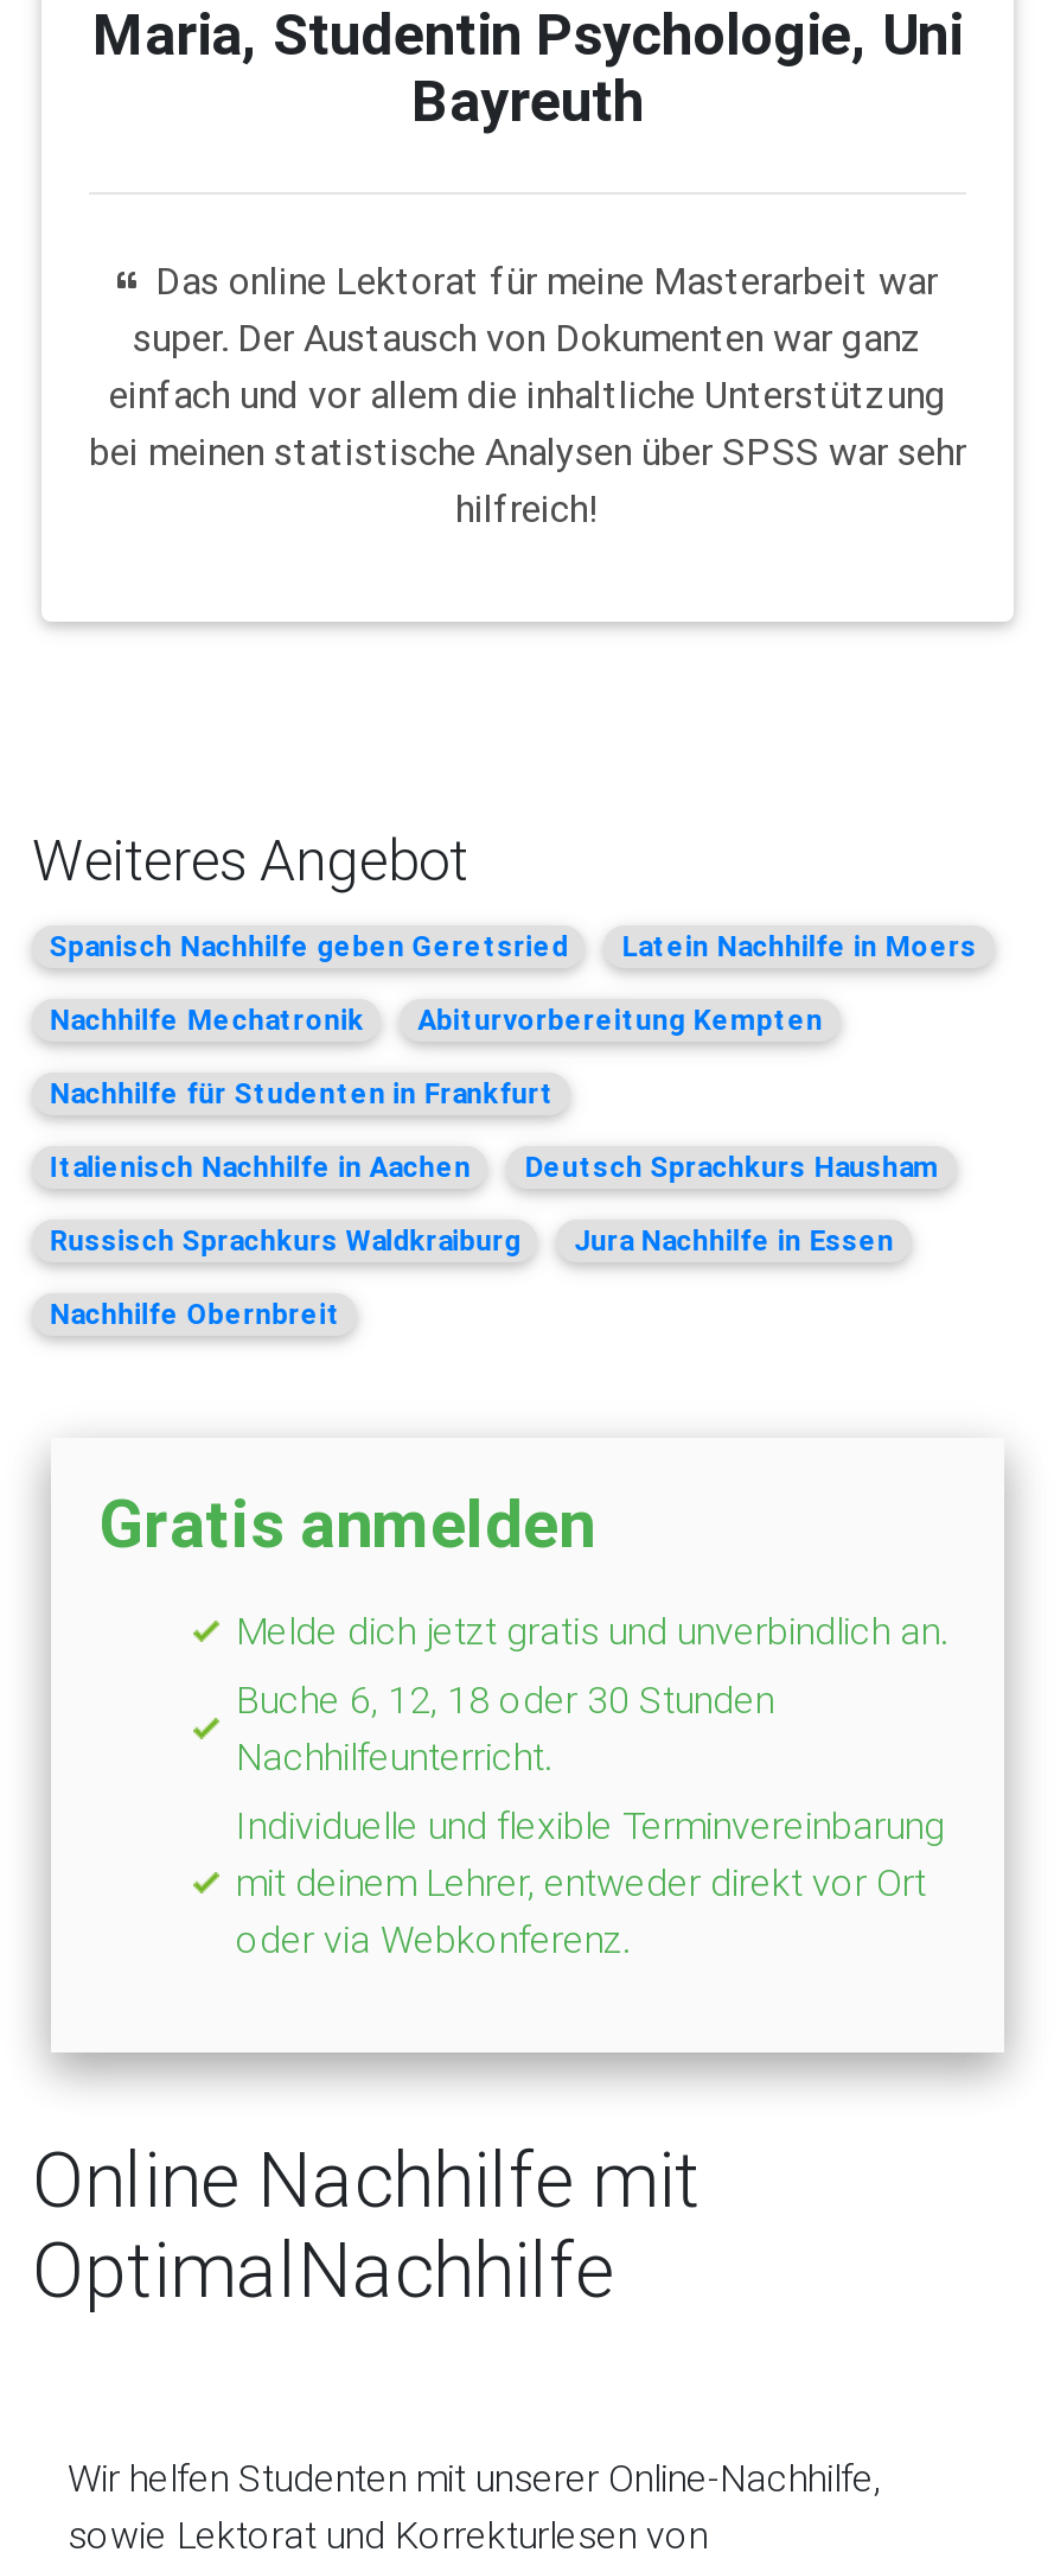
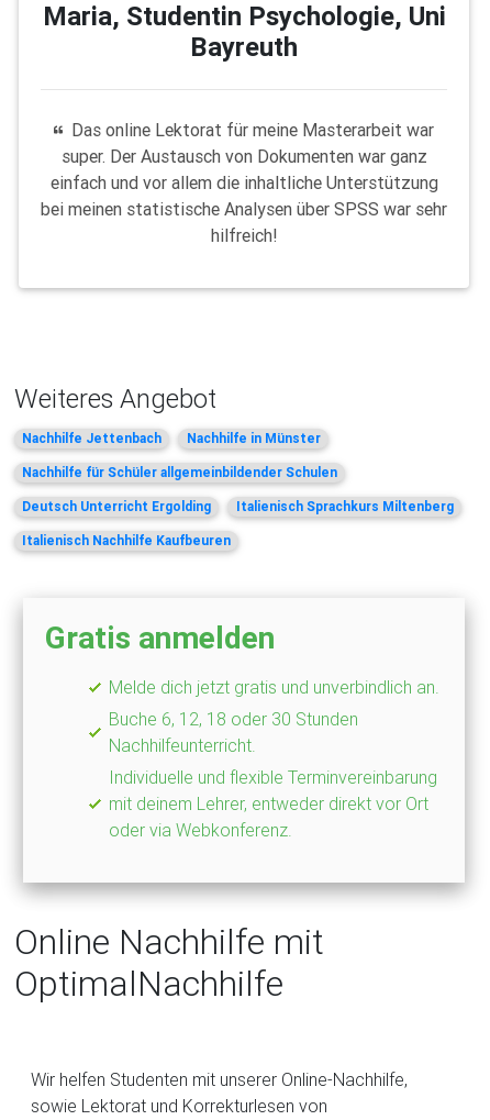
- Spanisch Nachhilfe geben Geretsried
- Latein Nachhilfe in Moers
- Nachhilfe Mechatronik
- Abiturvorbereitung Kempten
- Nachhilfe für Studenten in Frankfurt
- Italienisch Nachhilfe in Aachen
- Deutsch Sprachkurs Hausham
- Russisch Sprachkurs Waldkraiburg
- Jura Nachhilfe in Essen
- Nachhilfe Obernbreit
+ Nachhilfe Jettenbach
+ Nachhilfe in Münster
+ Nachhilfe für Schüler allgemeinbildender Schulen
+ Deutsch Unterricht Ergolding
+ Italienisch Sprachkurs Miltenberg
+ Italienisch Nachhilfe Kaufbeuren
